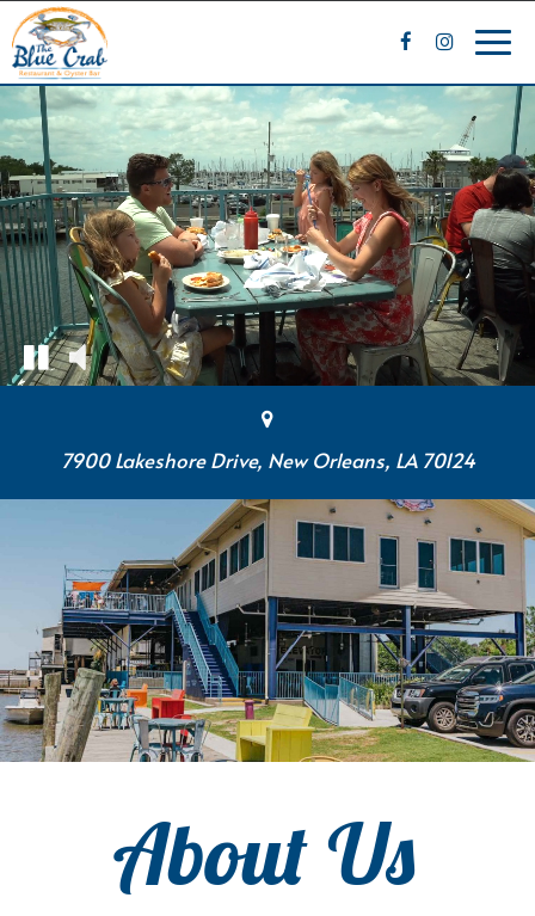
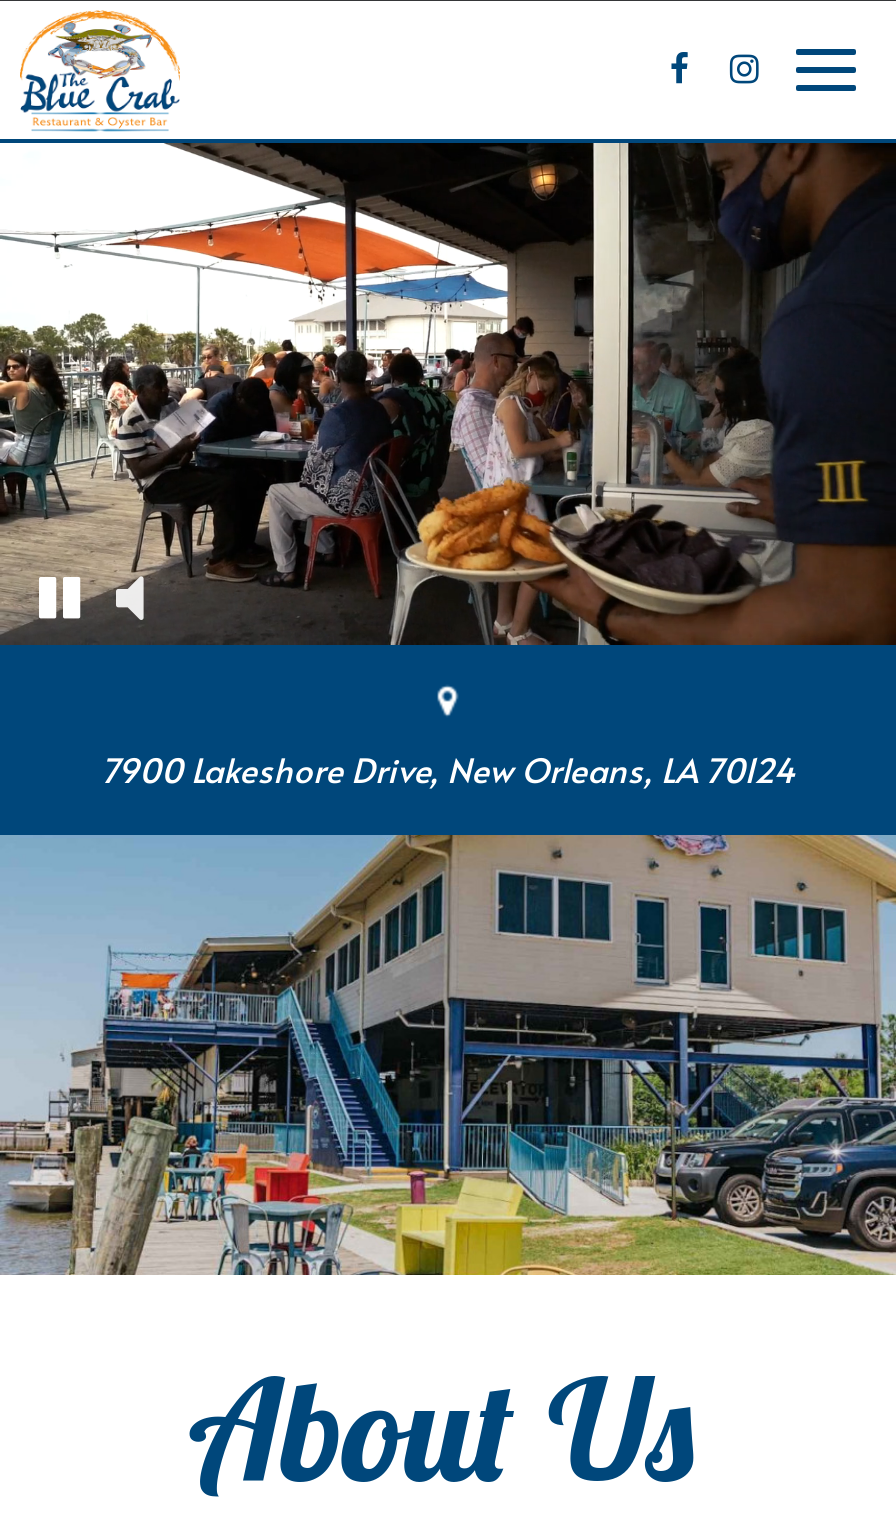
- [image]
+ [image]
